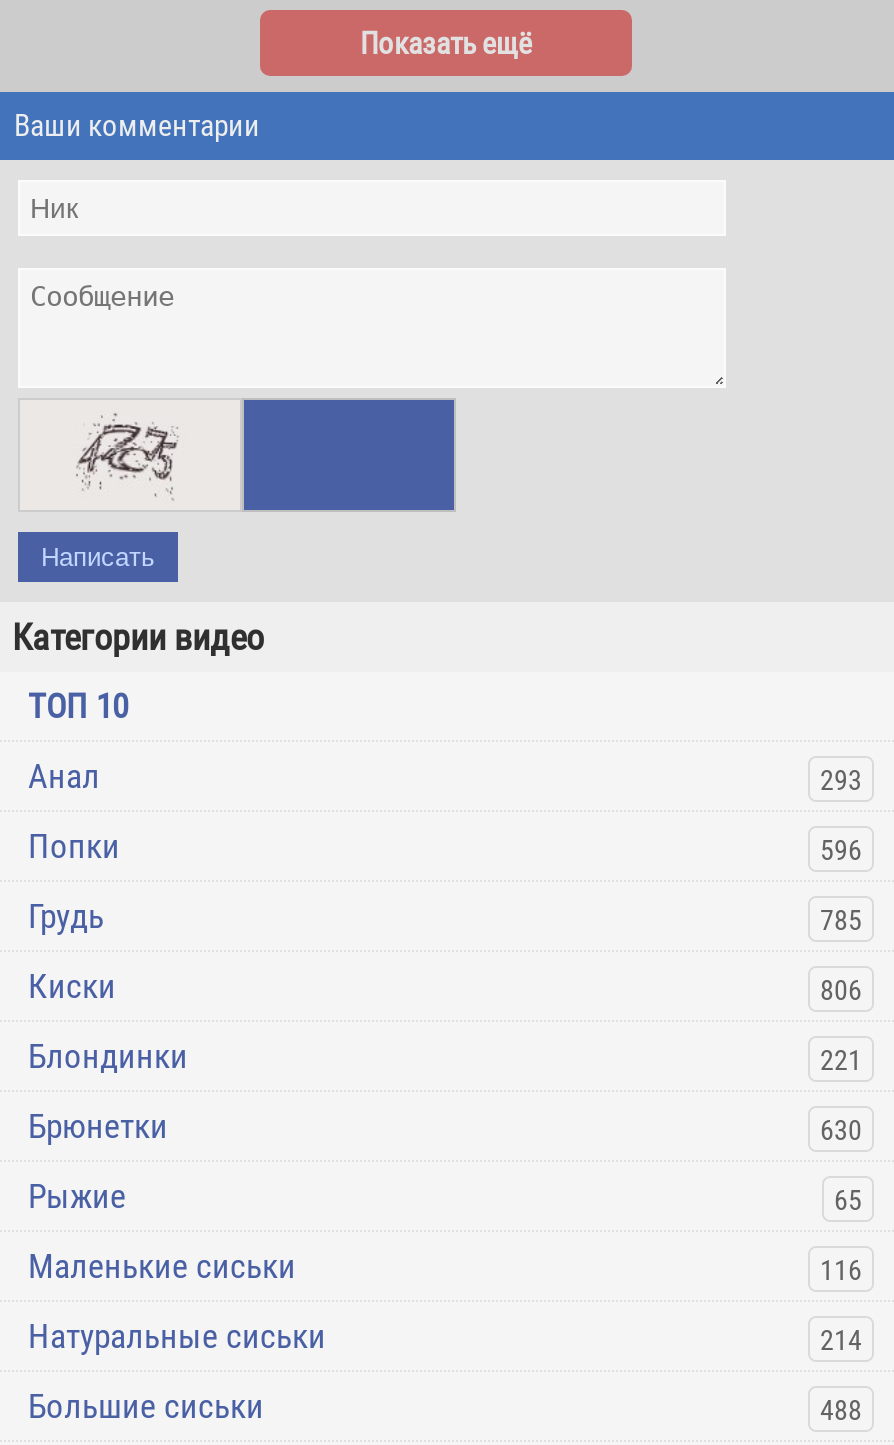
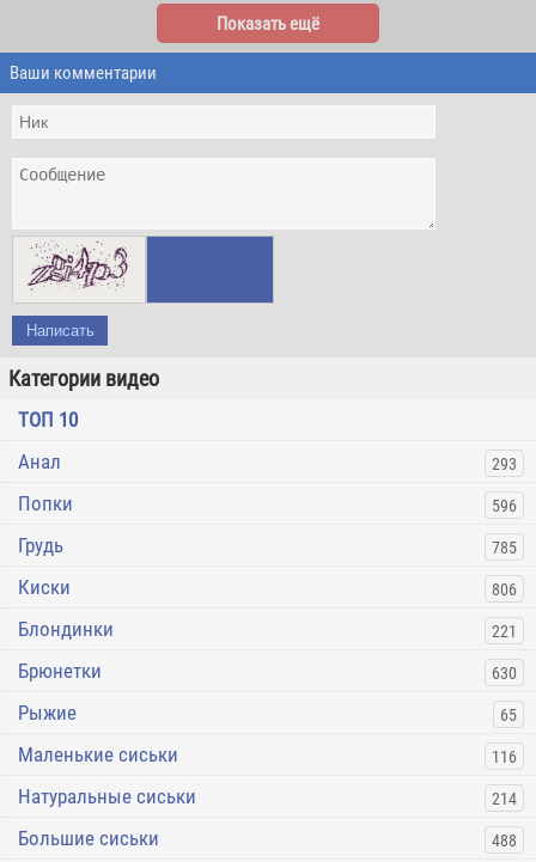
- [image]
+ [image]
